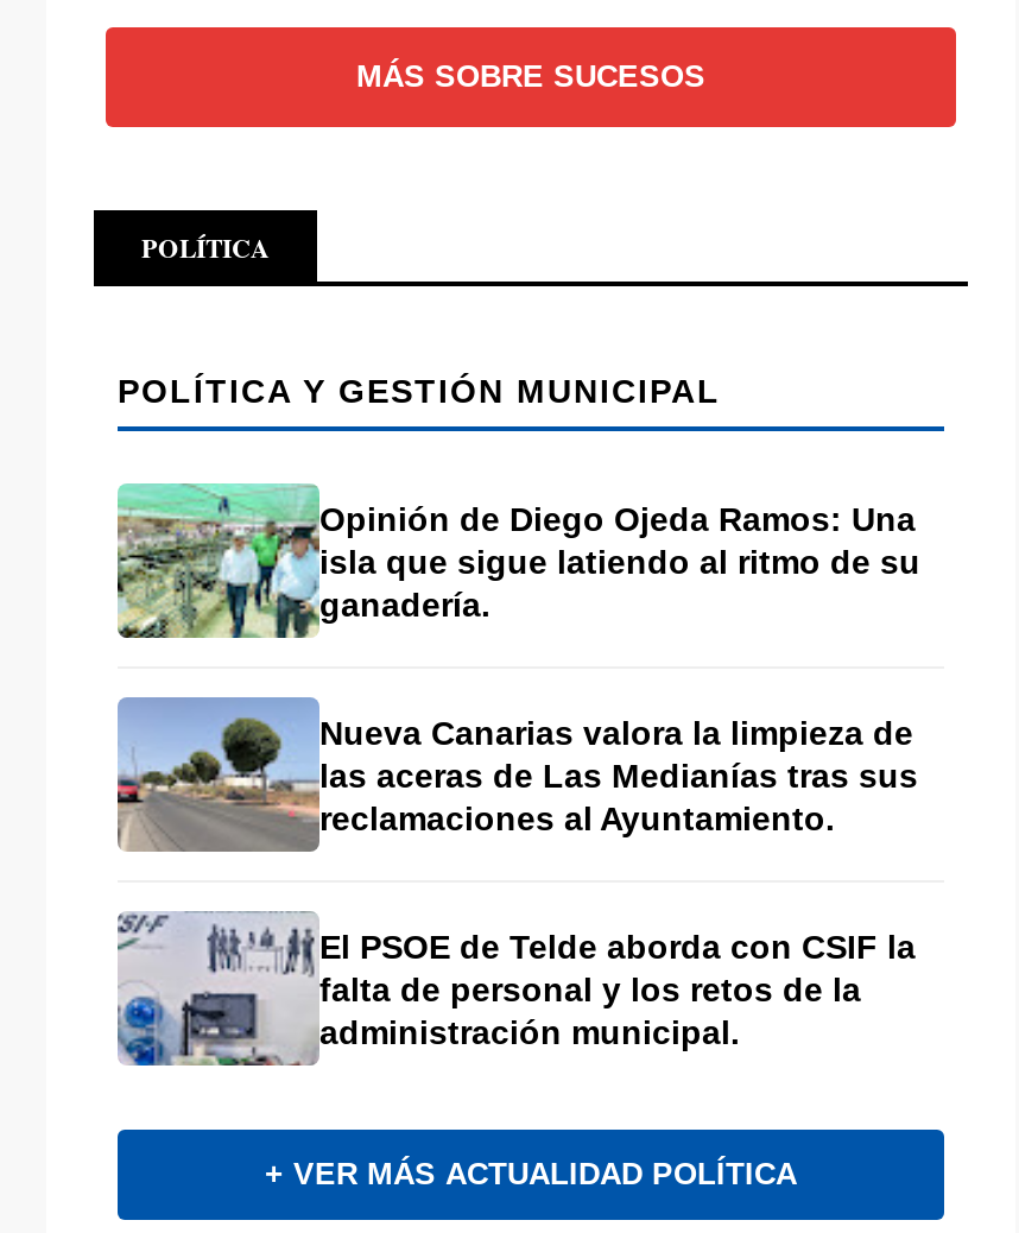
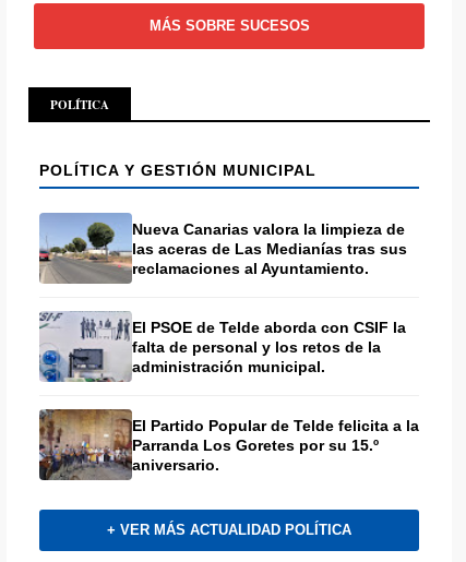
- [image]
- Opinión de Diego Ojeda Ramos: Una
- isla que sigue latiendo al ritmo de su
- ganadería.

moved up: [image] | Nueva Canarias valora la limpieza de | las aceras de Las Medianías tras sus | reclamaciones al Ayuntamiento. | El PSOE de Telde aborda con CSIF la | falta de personal y los retos de la | administración municipal.

+ [image]
+ El Partido Popular de Telde felicita a la
+ Parranda Los Goretes por su 15.º
+ aniversario.
